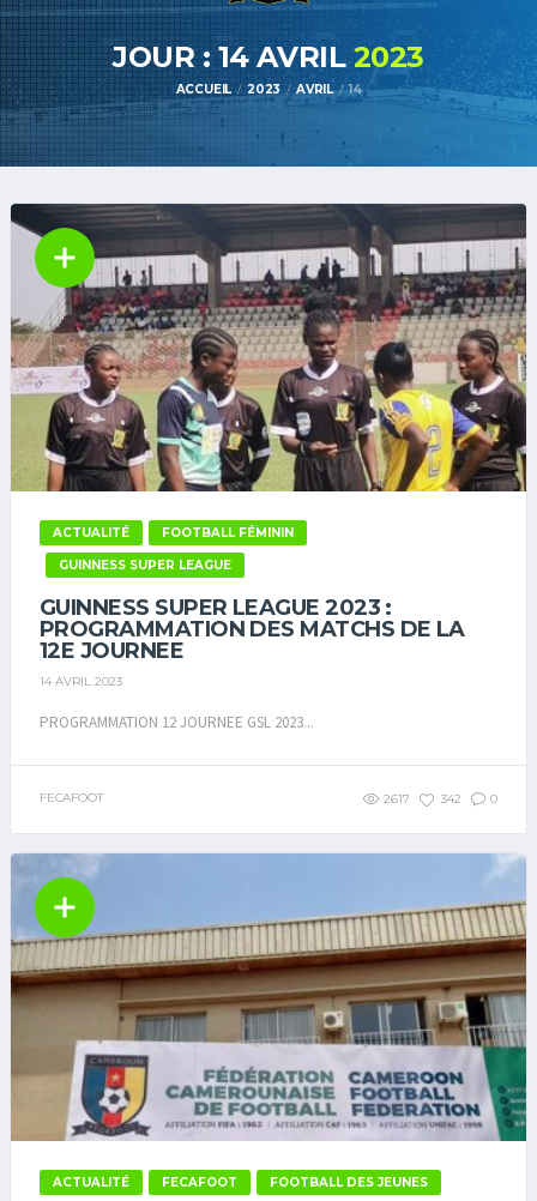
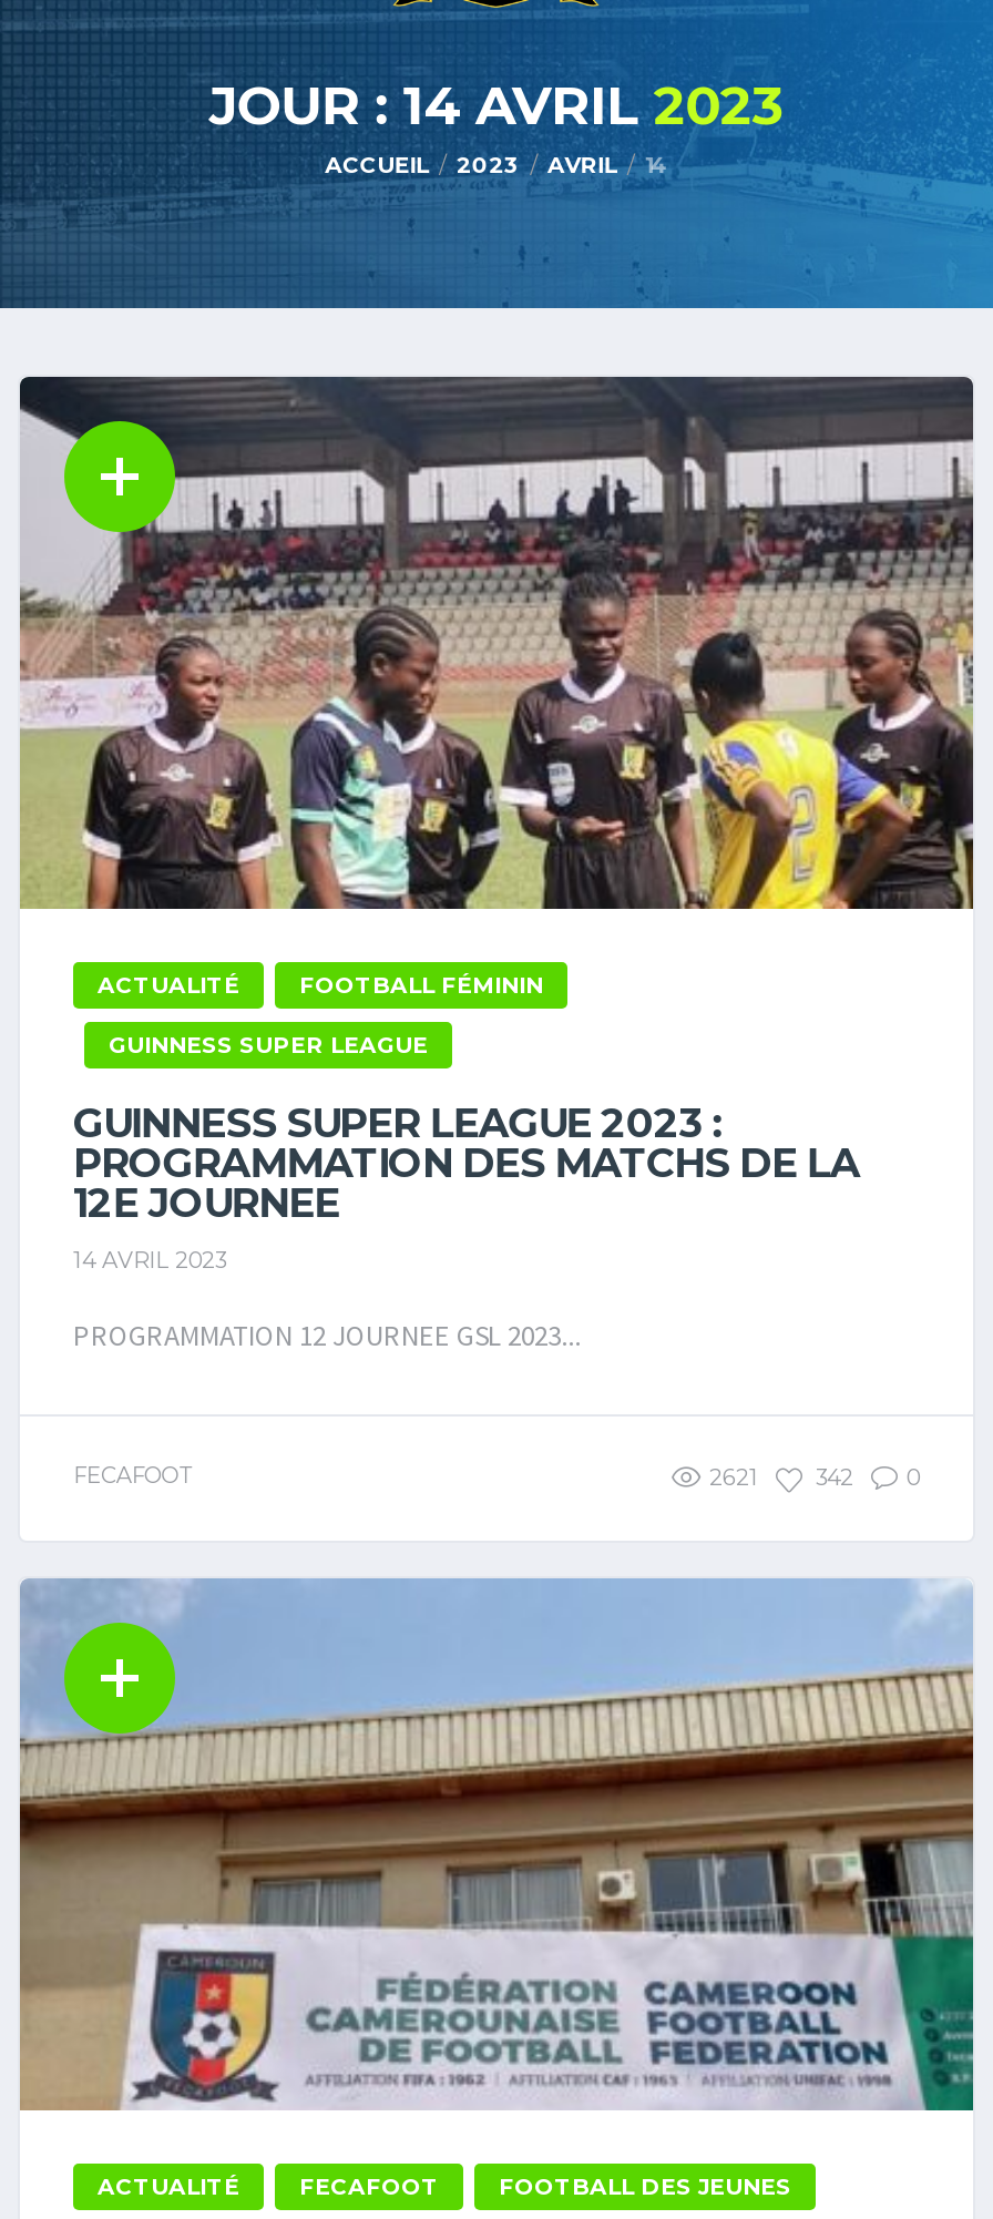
- 2617
+ 2621
